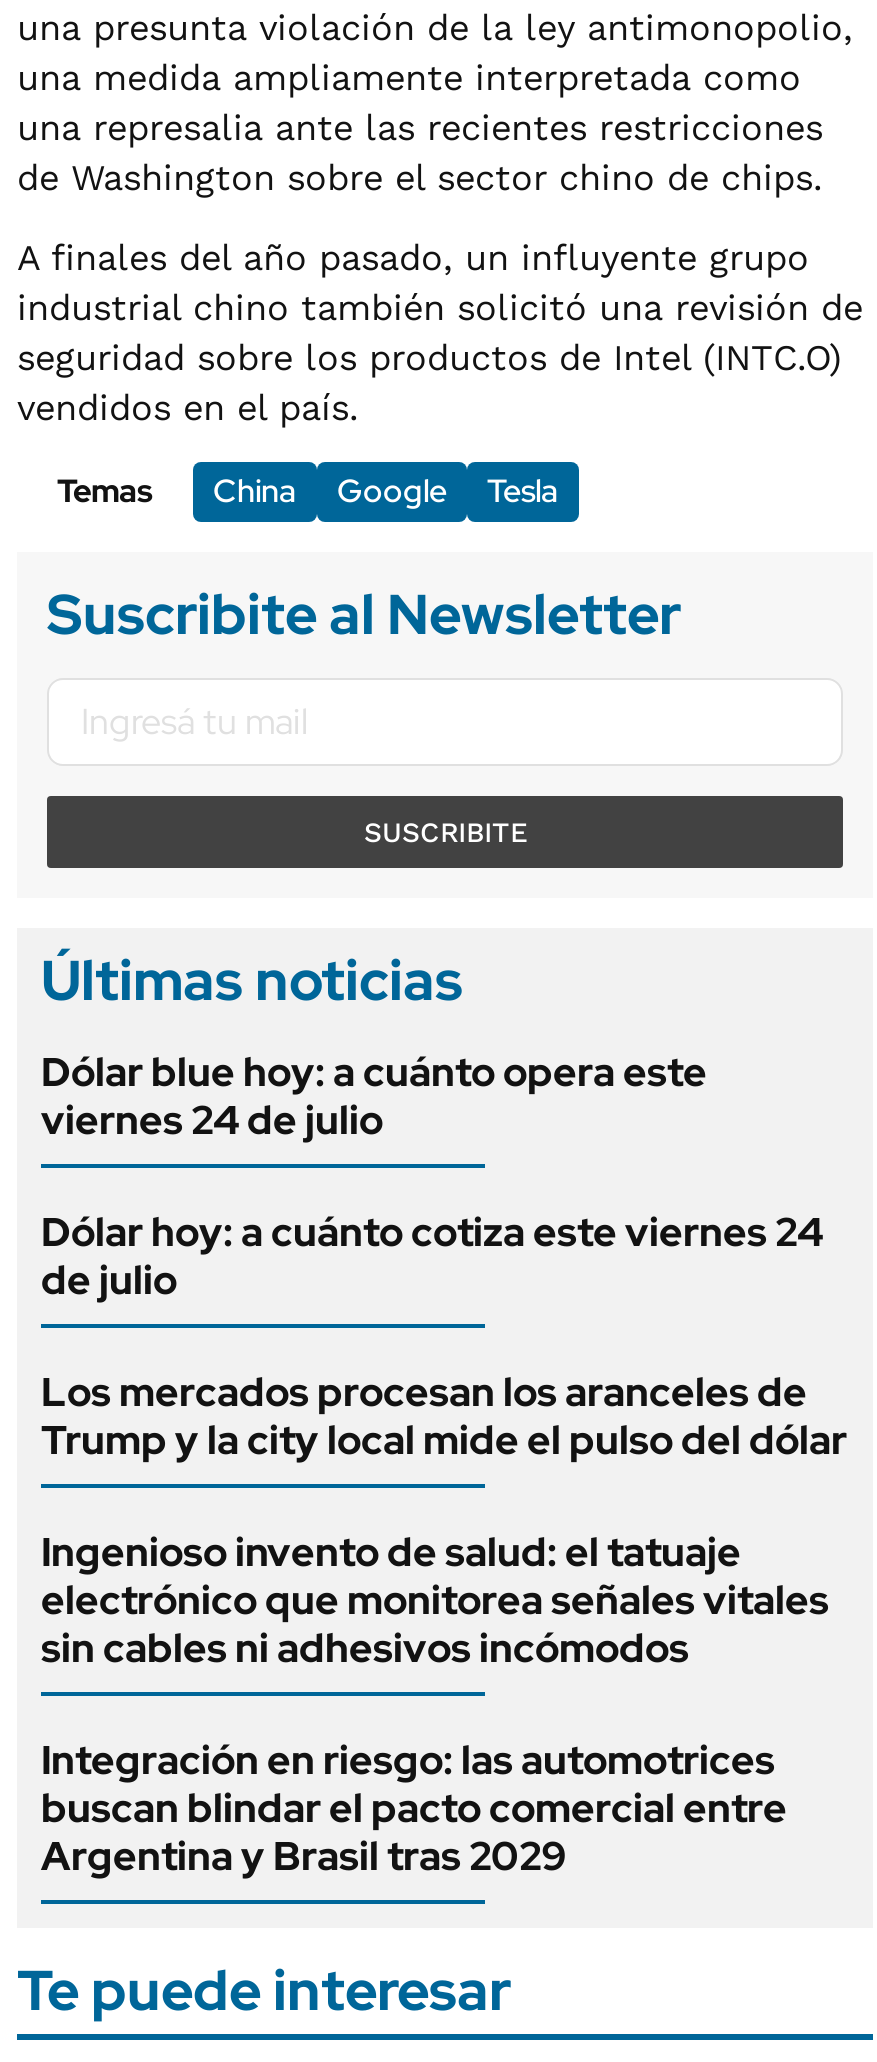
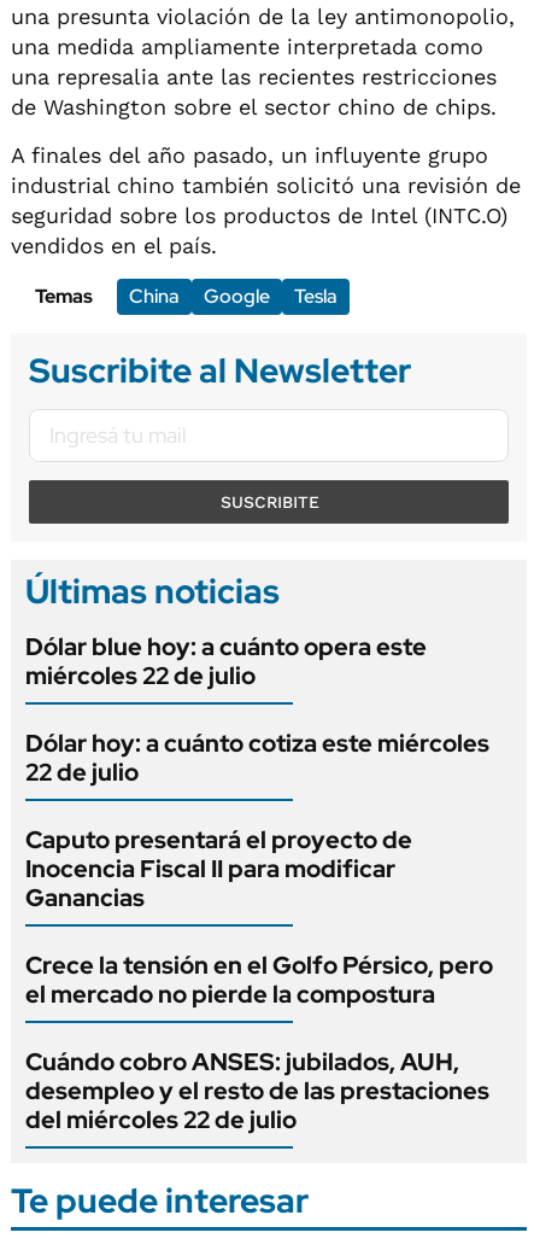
- viernes 24 de julio
+ miércoles 22 de julio

- Dólar hoy: a cuánto cotiza este viernes 24
- de julio
+ Dólar hoy: a cuánto cotiza este miércoles
+ 22 de julio

- Los mercados procesan los aranceles de
- Trump y la city local mide el pulso del dólar
+ Caputo presentará el proyecto de
+ Inocencia Fiscal II para modificar
+ Ganancias

- Ingenioso invento de salud: el tatuaje
- electrónico que monitorea señales vitales
- sin cables ni adhesivos incómodos
+ Crece la tensión en el Golfo Pérsico, pero
+ el mercado no pierde la compostura

- Integración en riesgo: las automotrices
- buscan blindar el pacto comercial entre
- Argentina y Brasil tras 2029
+ Cuándo cobro ANSES: jubilados, AUH,
+ desempleo y el resto de las prestaciones
+ del miércoles 22 de julio
